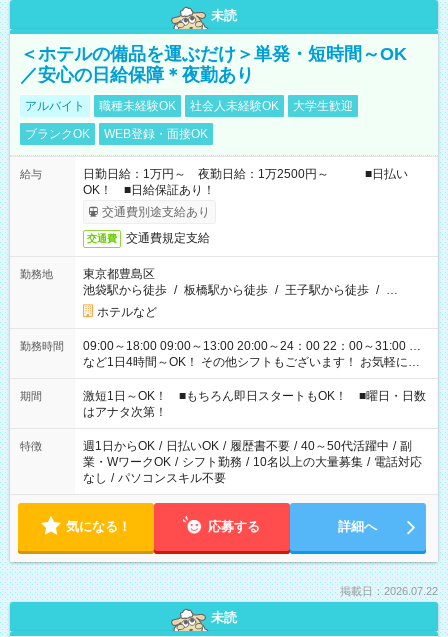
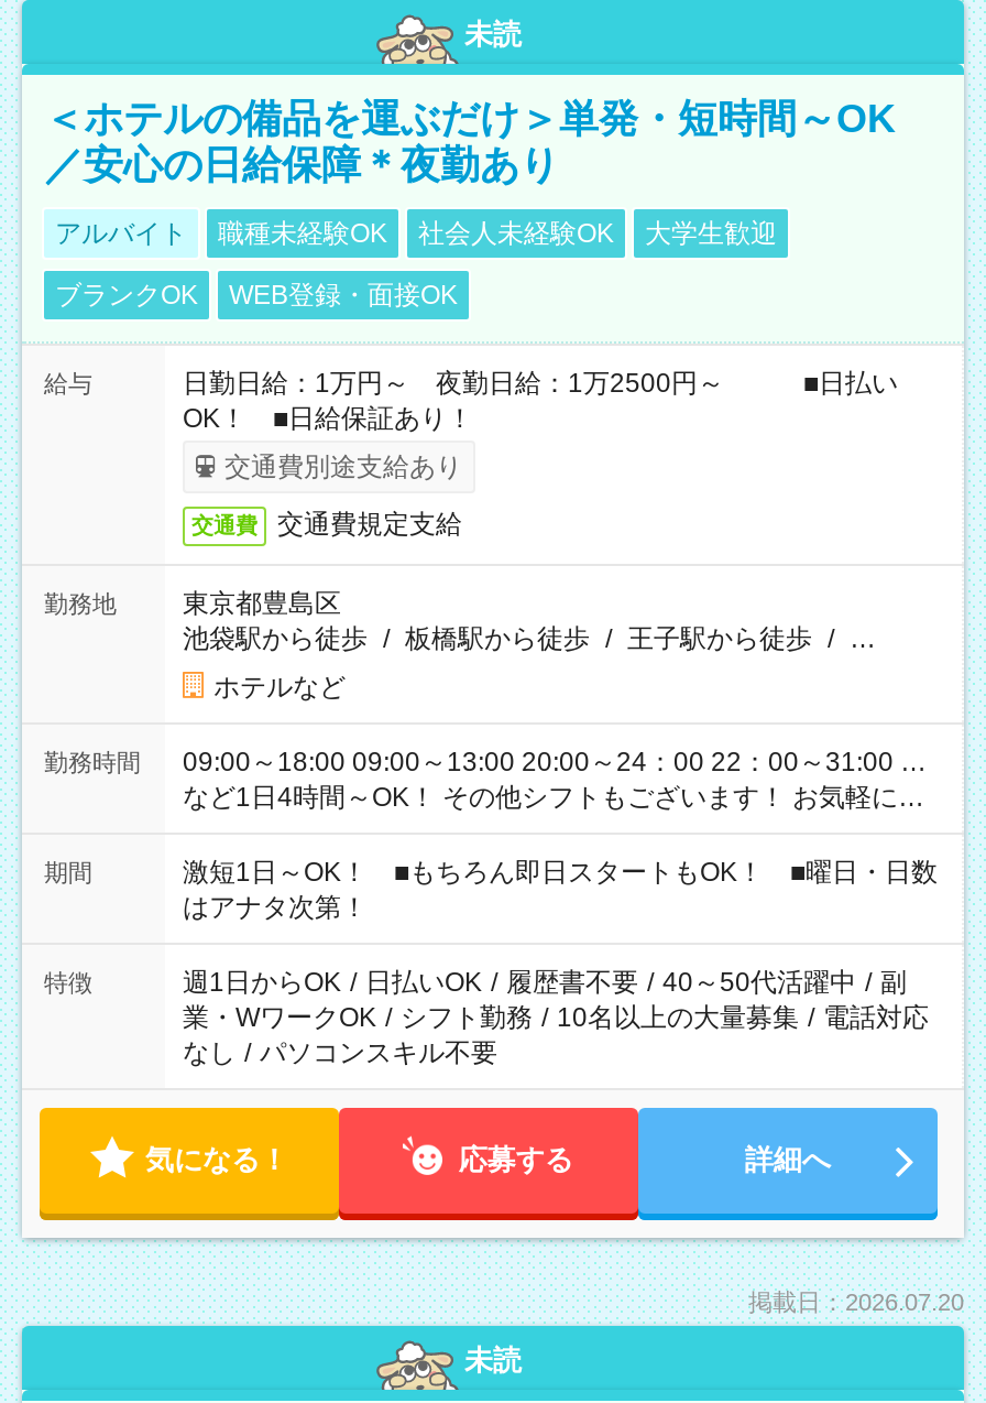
- 掲載日：2026.07.22
+ 掲載日：2026.07.20
